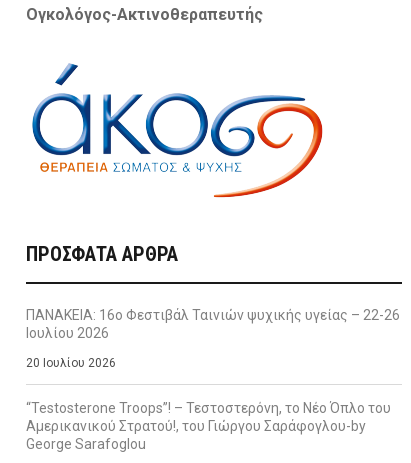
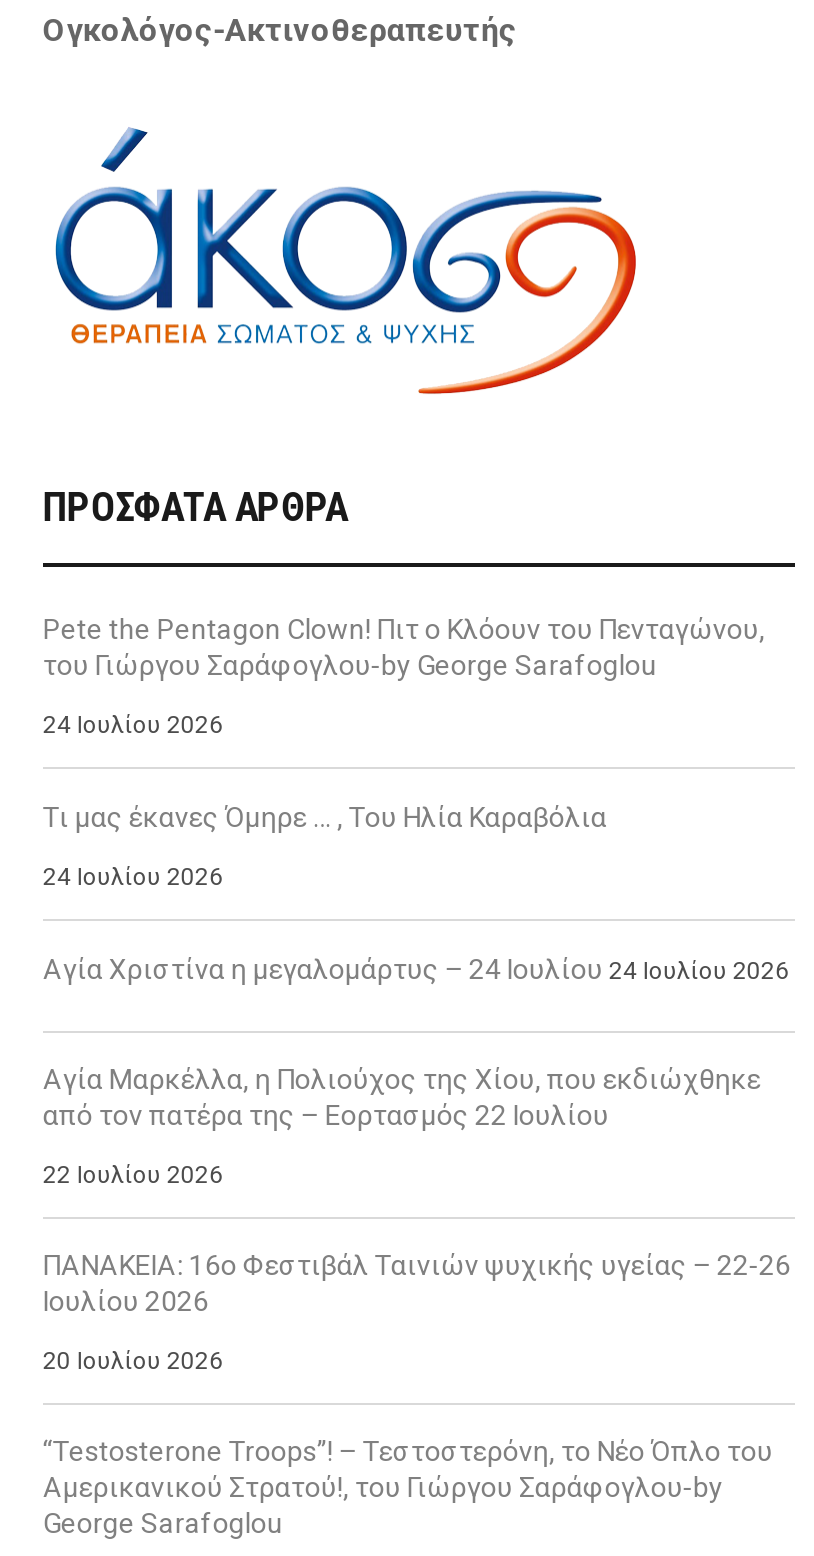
+ Pete the Pentagon Clown! Πιτ ο Κλόουν του Πενταγώνου,
+ του Γιώργου Σαράφογλου-by George Sarafoglou
+ 24 Ιουλίου 2026
+ Τι μας έκανες Όμηρε … , Του Ηλία Καραβόλια
+ 24 Ιουλίου 2026
+ Αγία Χριστίνα η μεγαλομάρτυς – 24 Ιουλίου 24 Ιουλίου 2026
+ Αγία Μαρκέλλα, η Πολιούχος της Χίου, που εκδιώχθηκε
+ από τον πατέρα της – Εορτασμός 22 Ιουλίου
+ 22 Ιουλίου 2026
